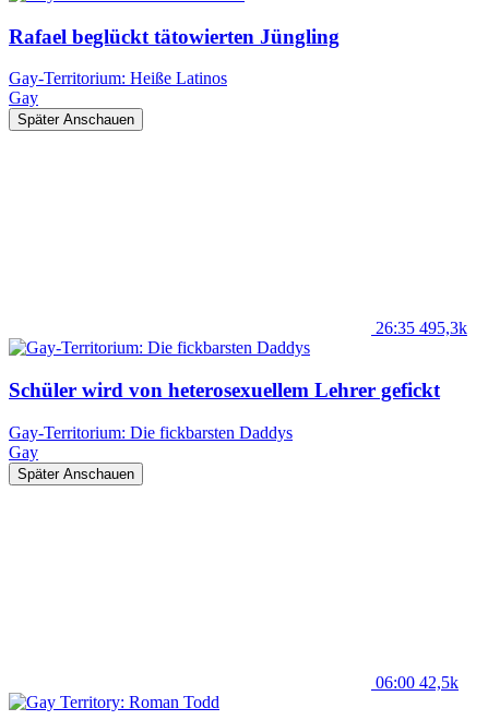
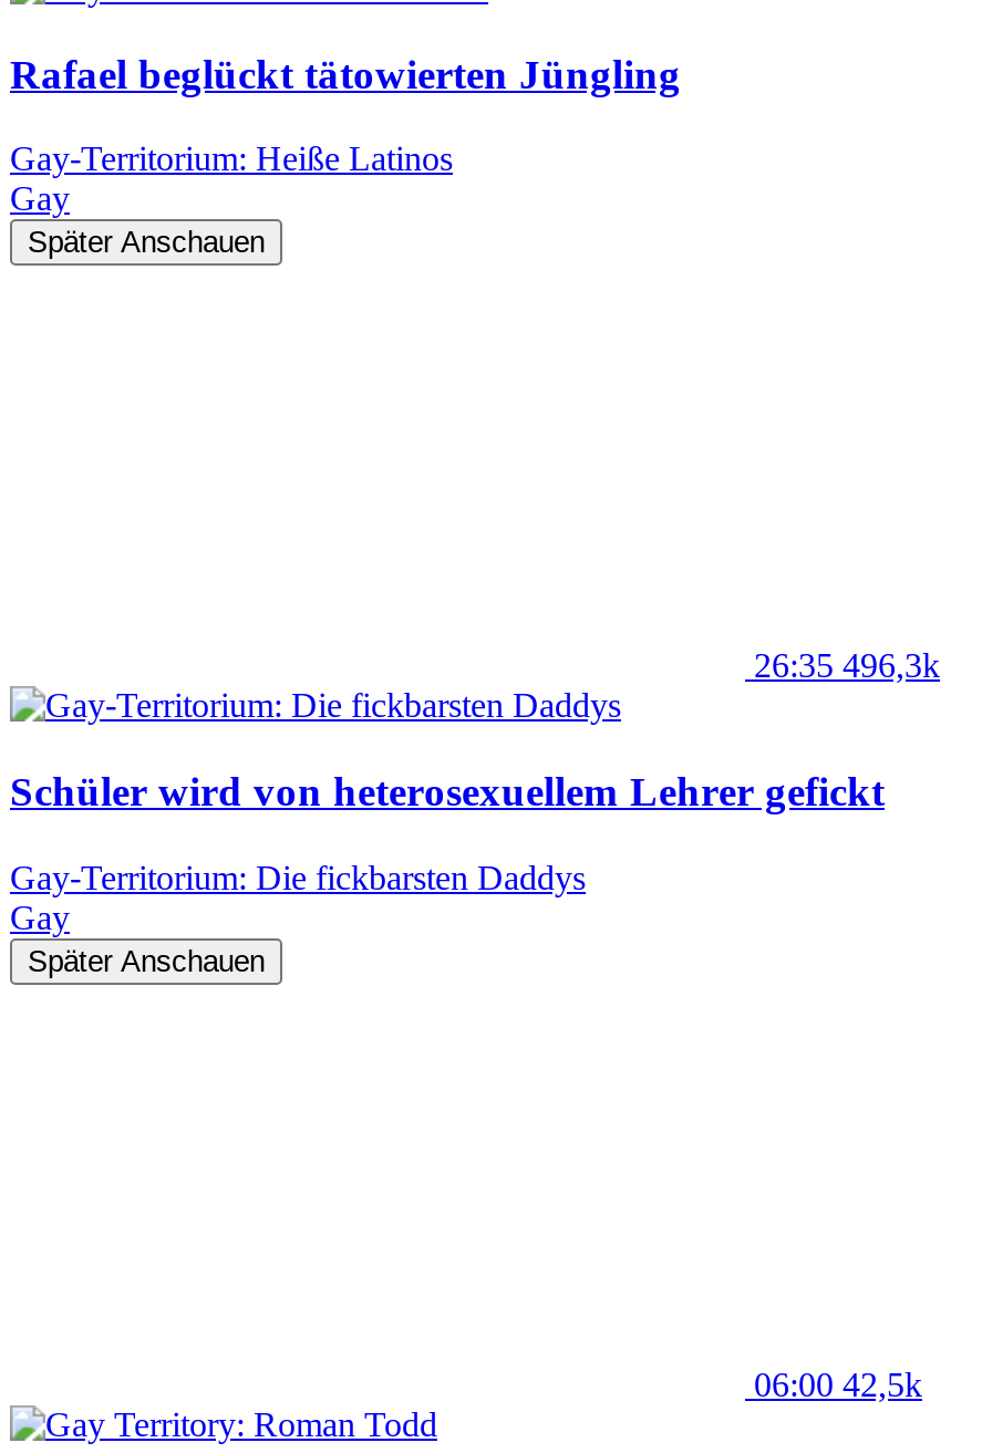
- 26:35 495,3k
+ 26:35 496,3k
